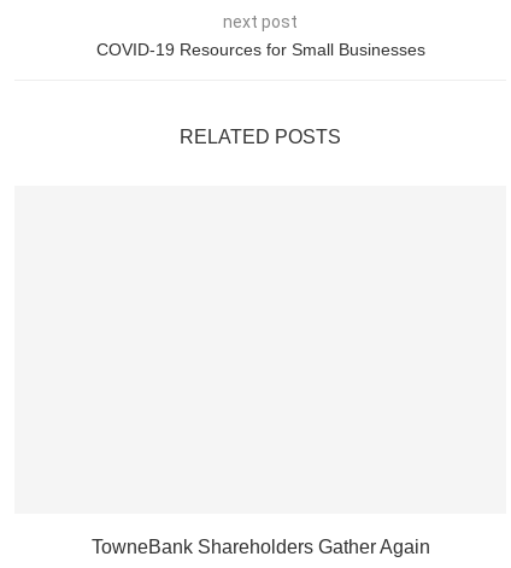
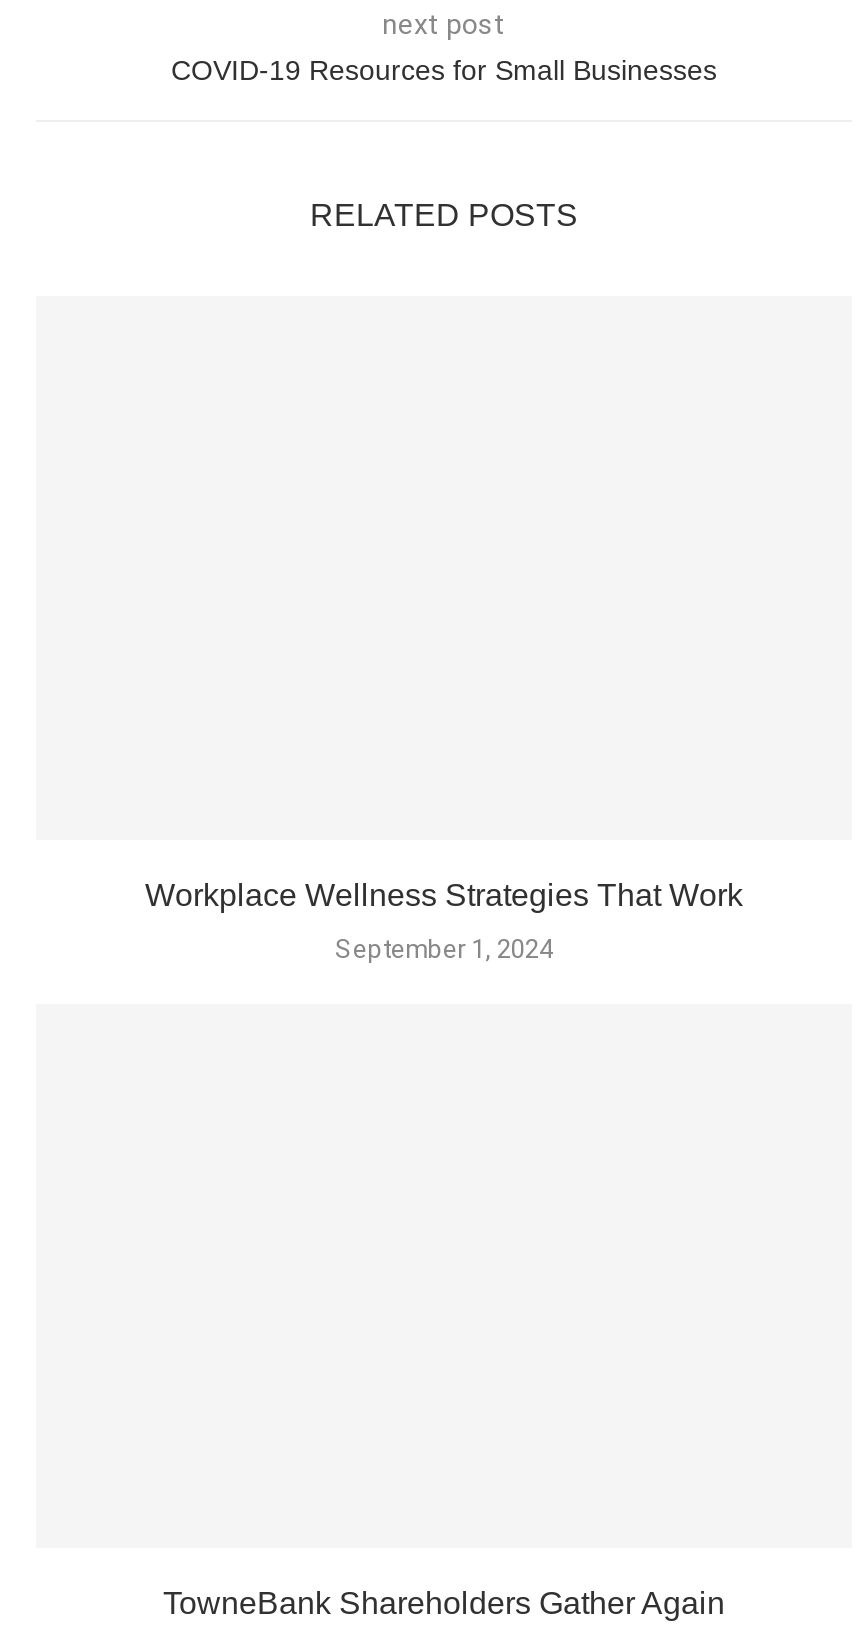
+ Workplace Wellness Strategies That Work
+ September 1, 2024
